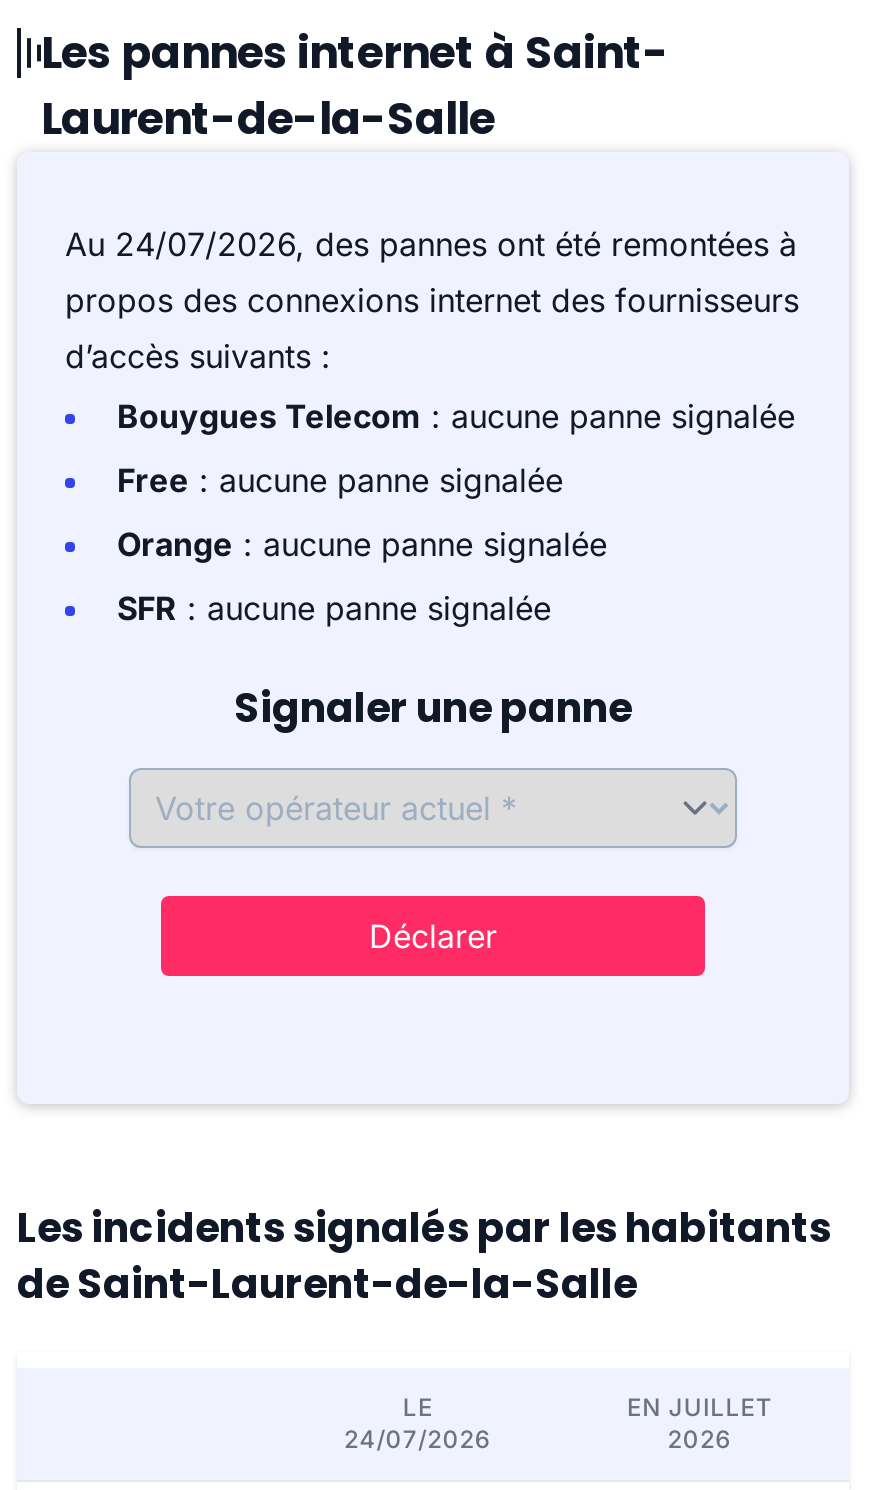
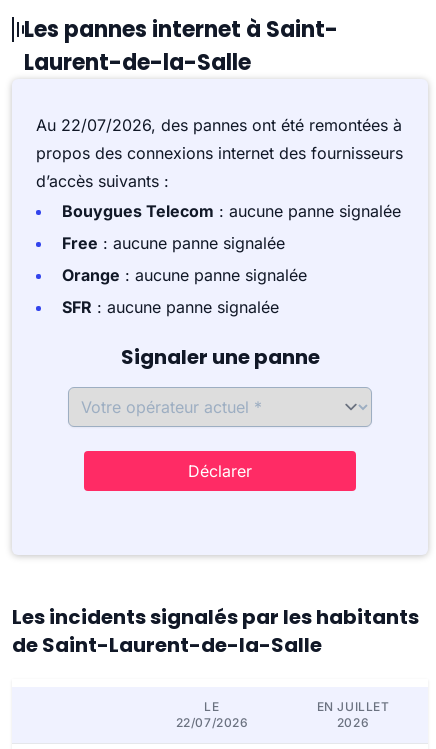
- Au 24/07/2026, des pannes ont été remontées à
+ Au 22/07/2026, des pannes ont été remontées à

- 24/07/2026
+ 22/07/2026
